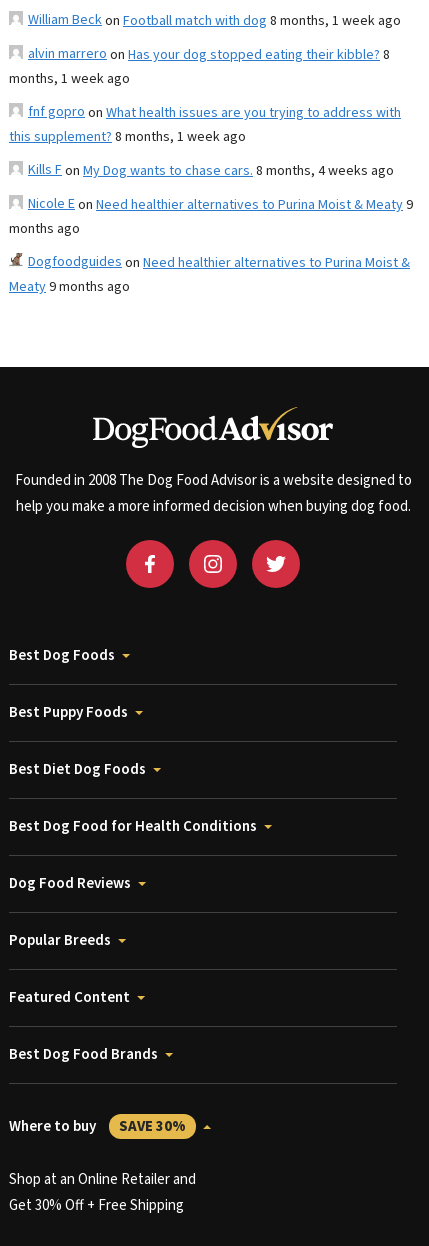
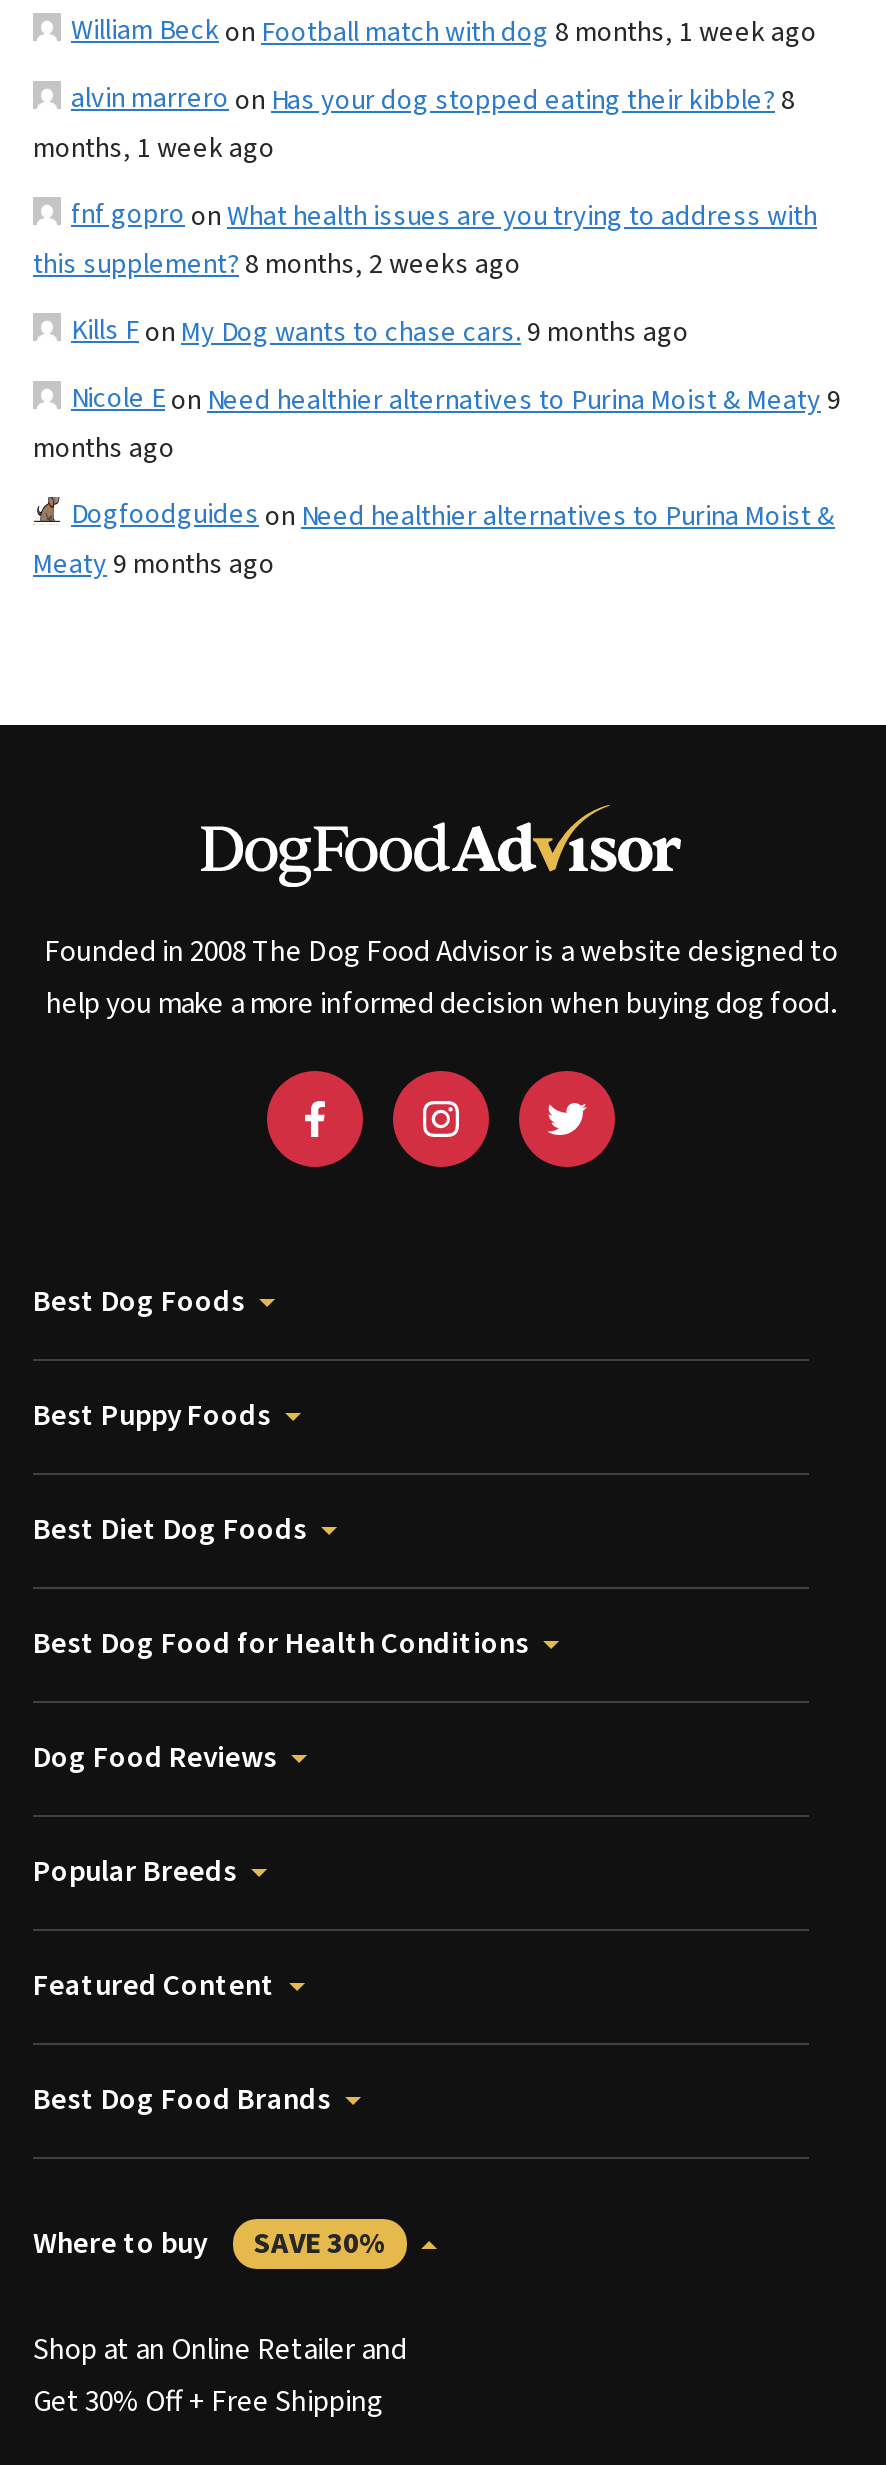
- this supplement? 8 months, 1 week ago
+ this supplement? 8 months, 2 weeks ago

- Kills Fon My Dog wants to chase cars. 8 months, 4 weeks ago
+ Kills Fon My Dog wants to chase cars. 9 months ago
